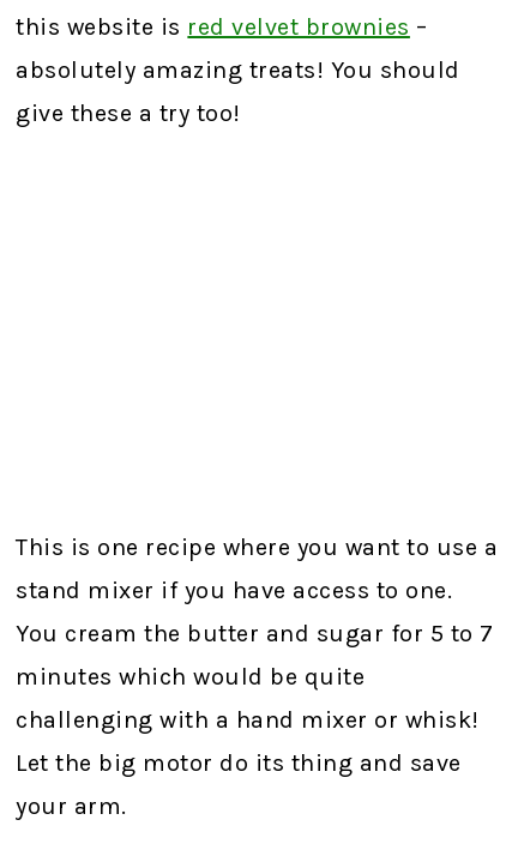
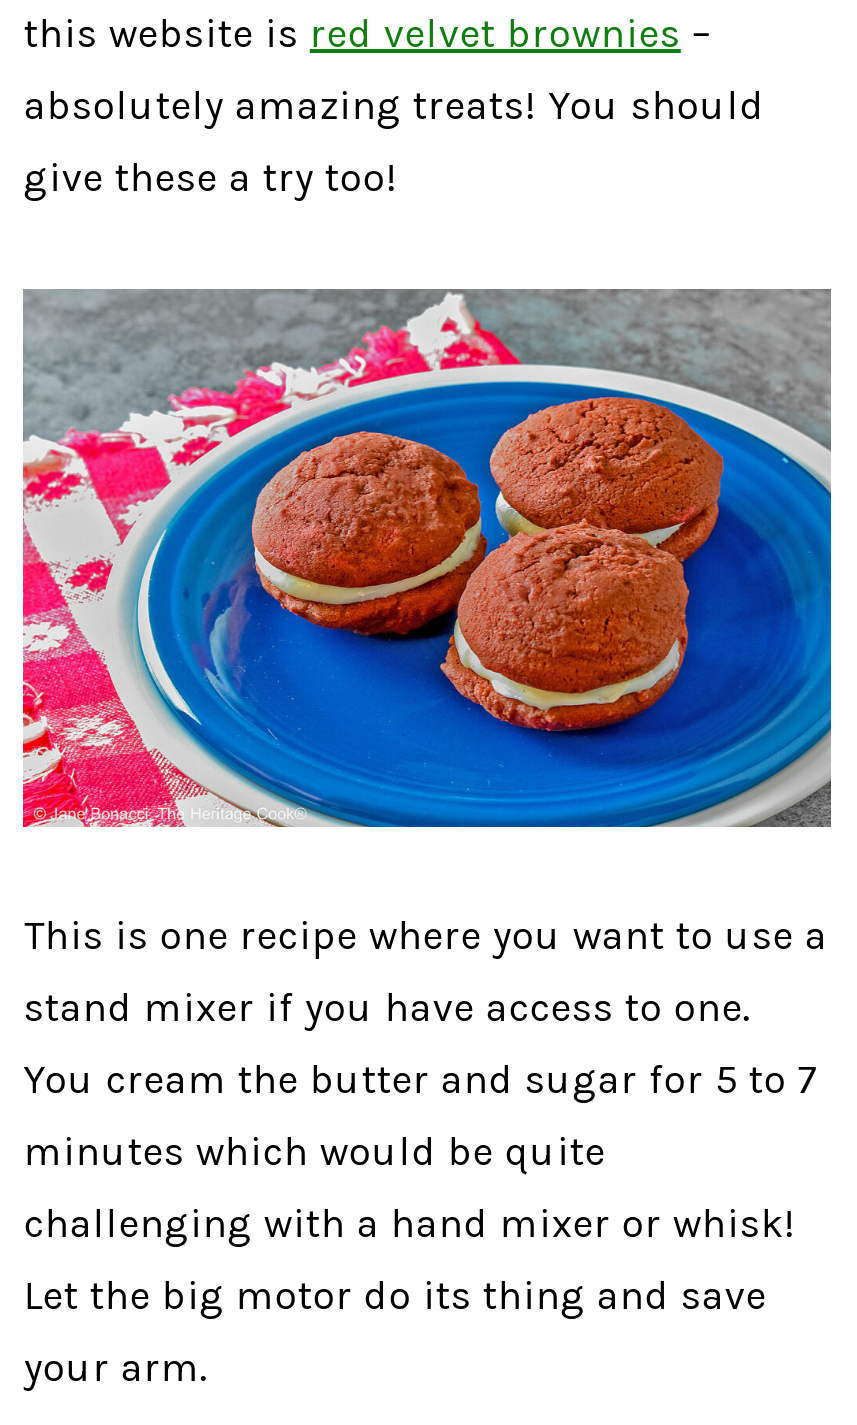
+ [image]
